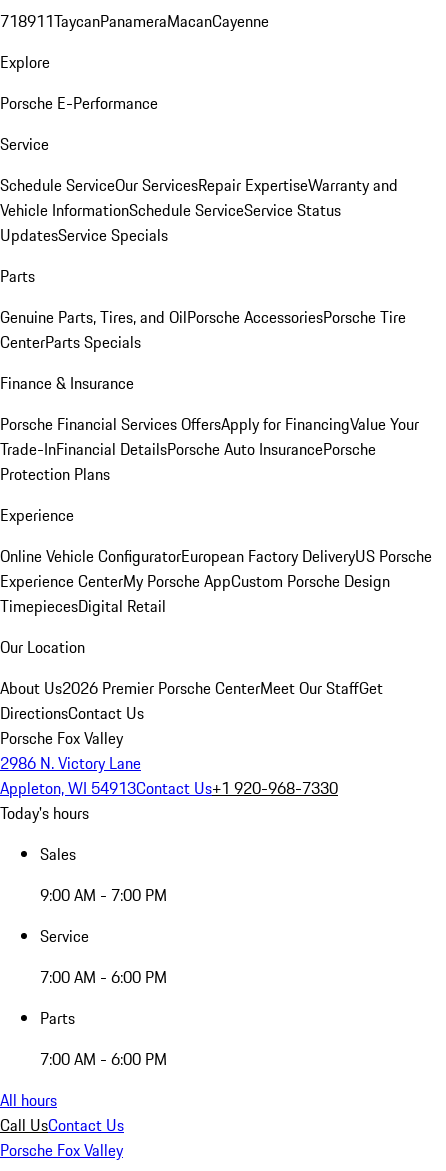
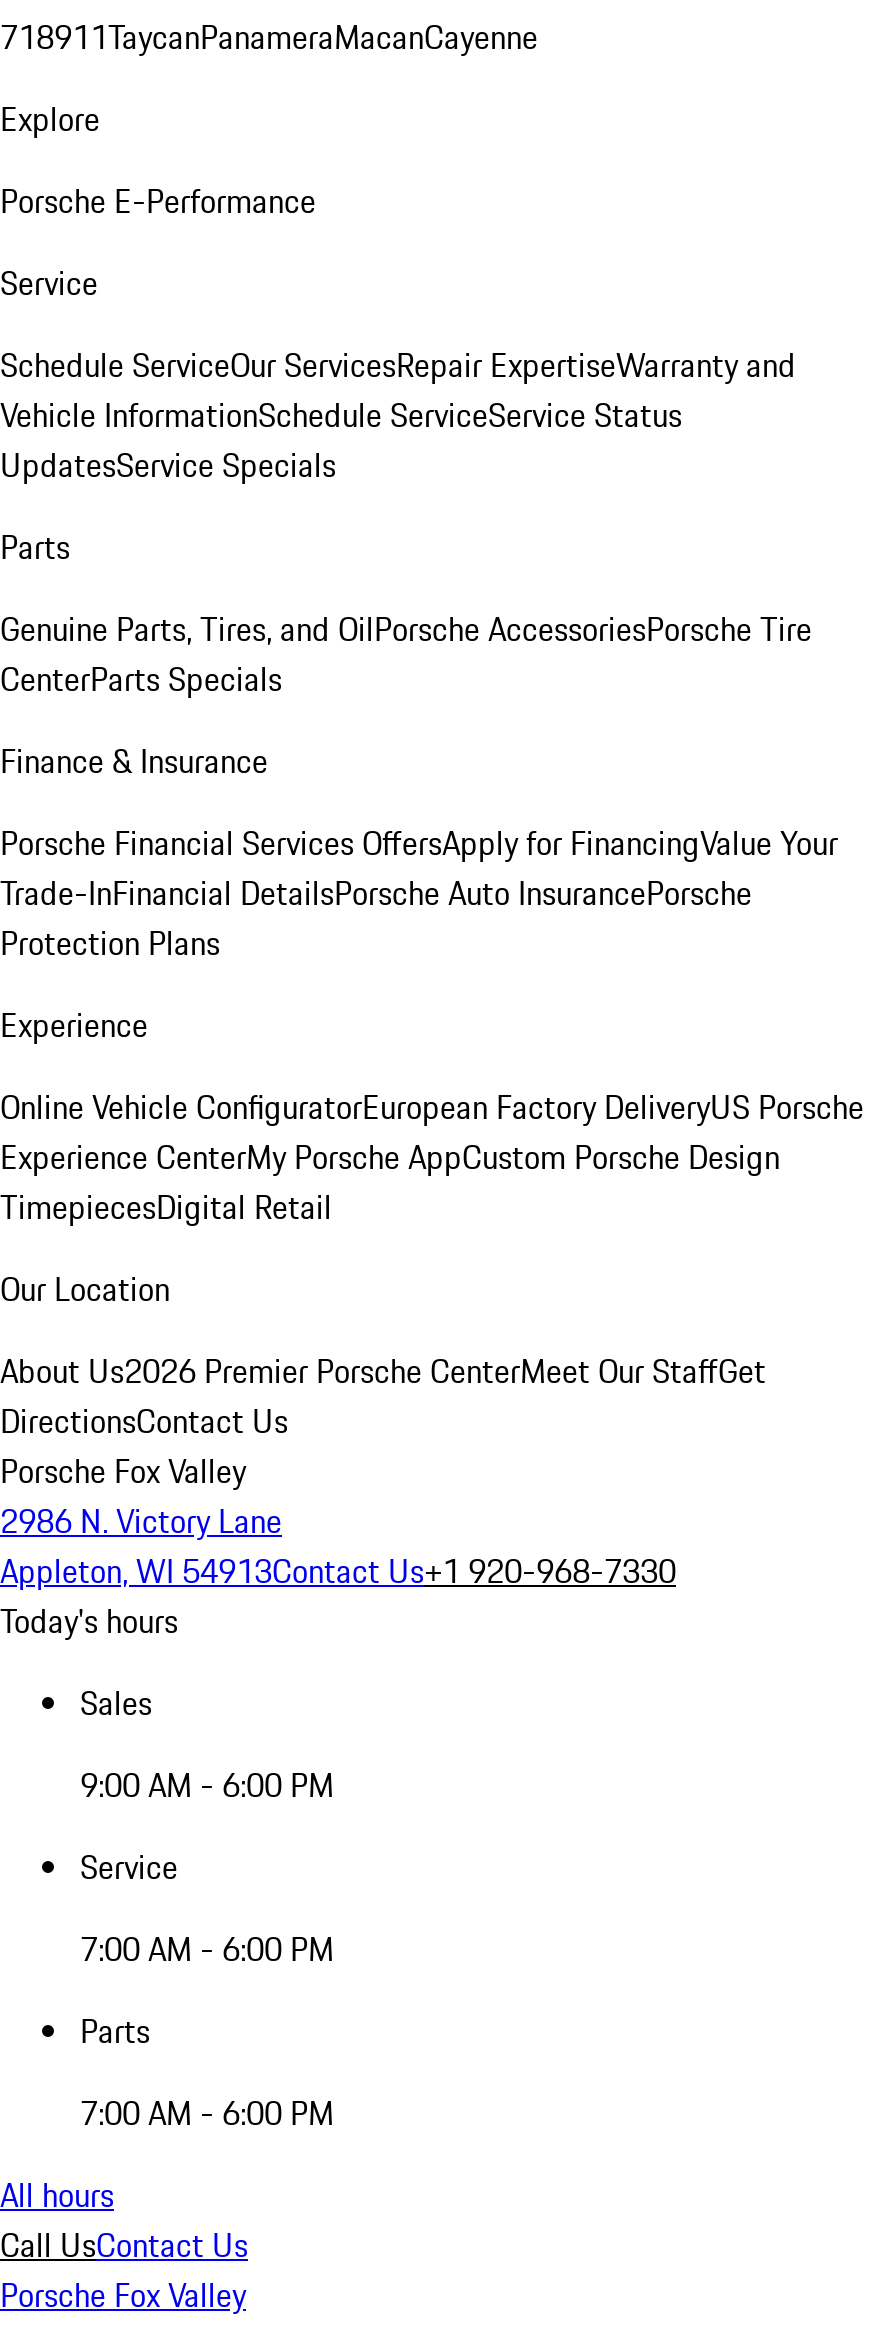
- 9:00 AM - 7:00 PM
+ 9:00 AM - 6:00 PM
